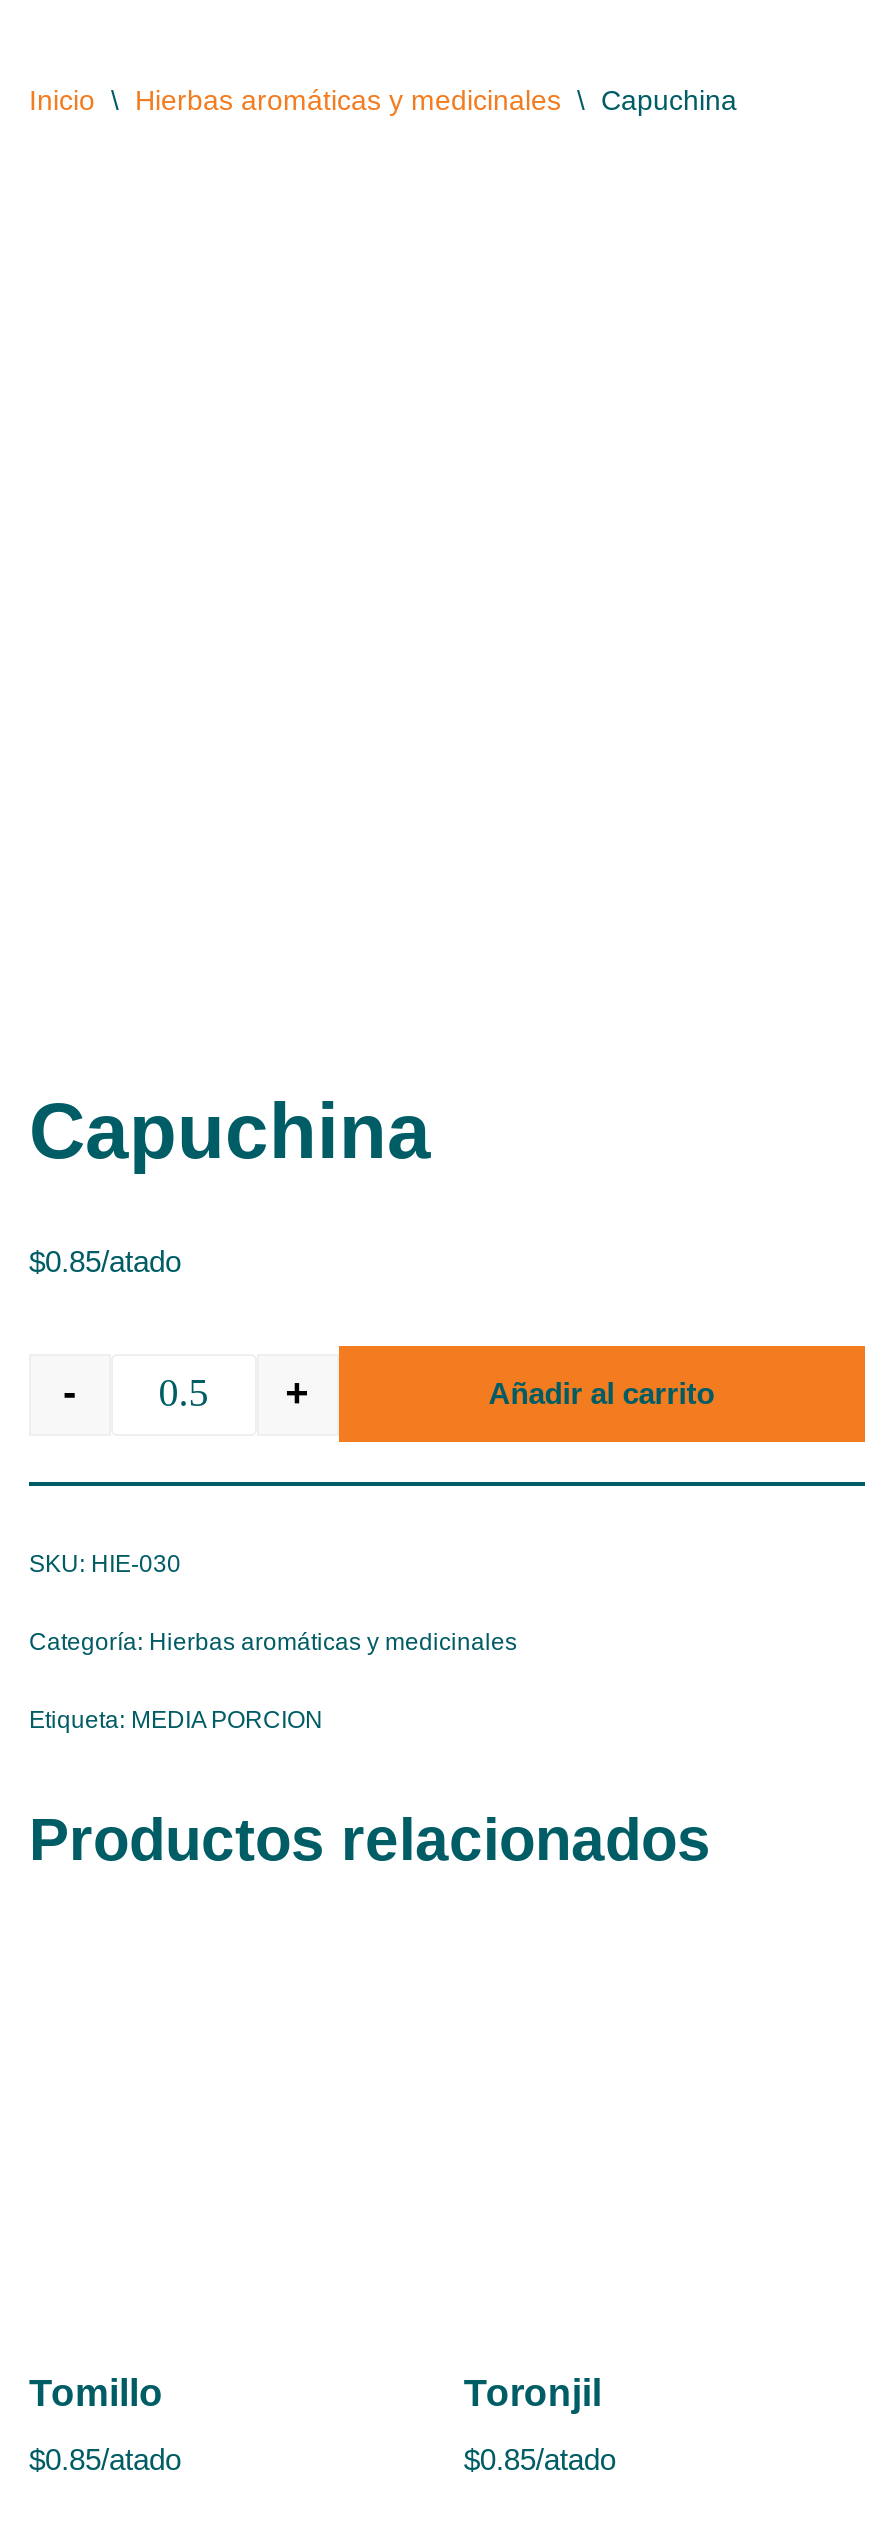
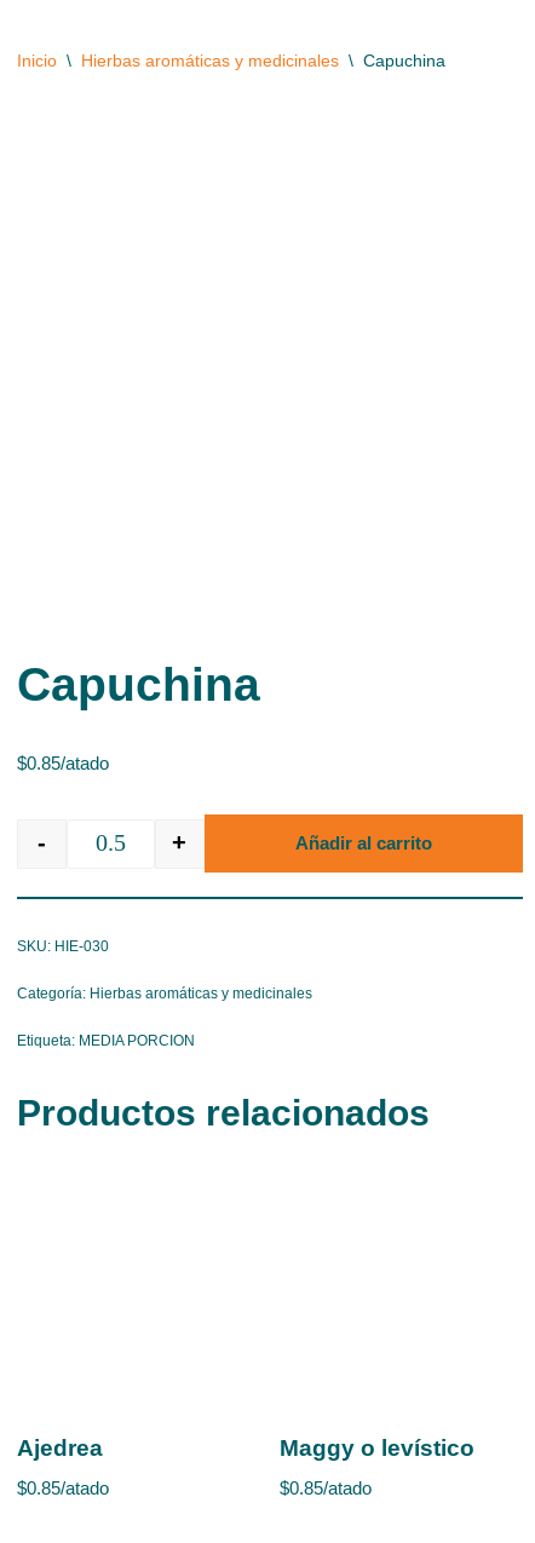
- Tomillo
+ Ajedrea

- Toronjil
+ Maggy o levístico
